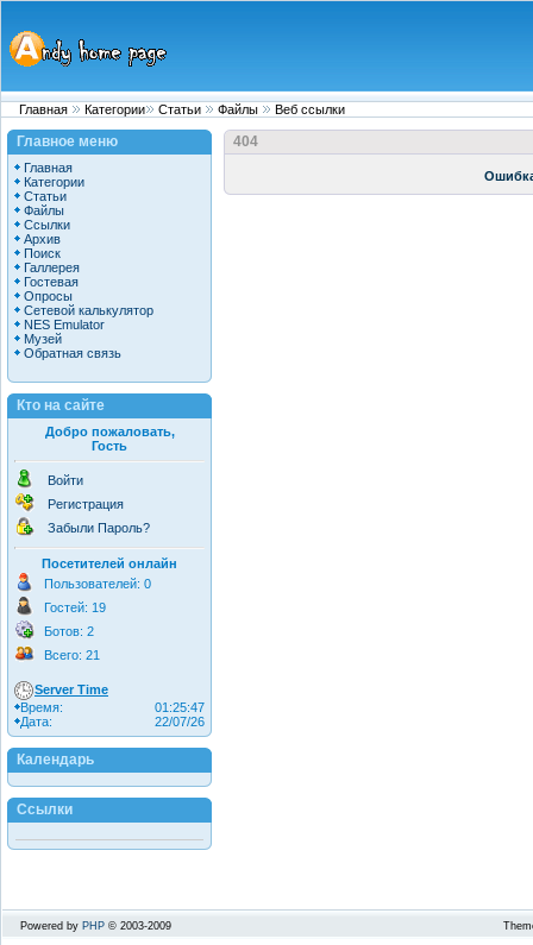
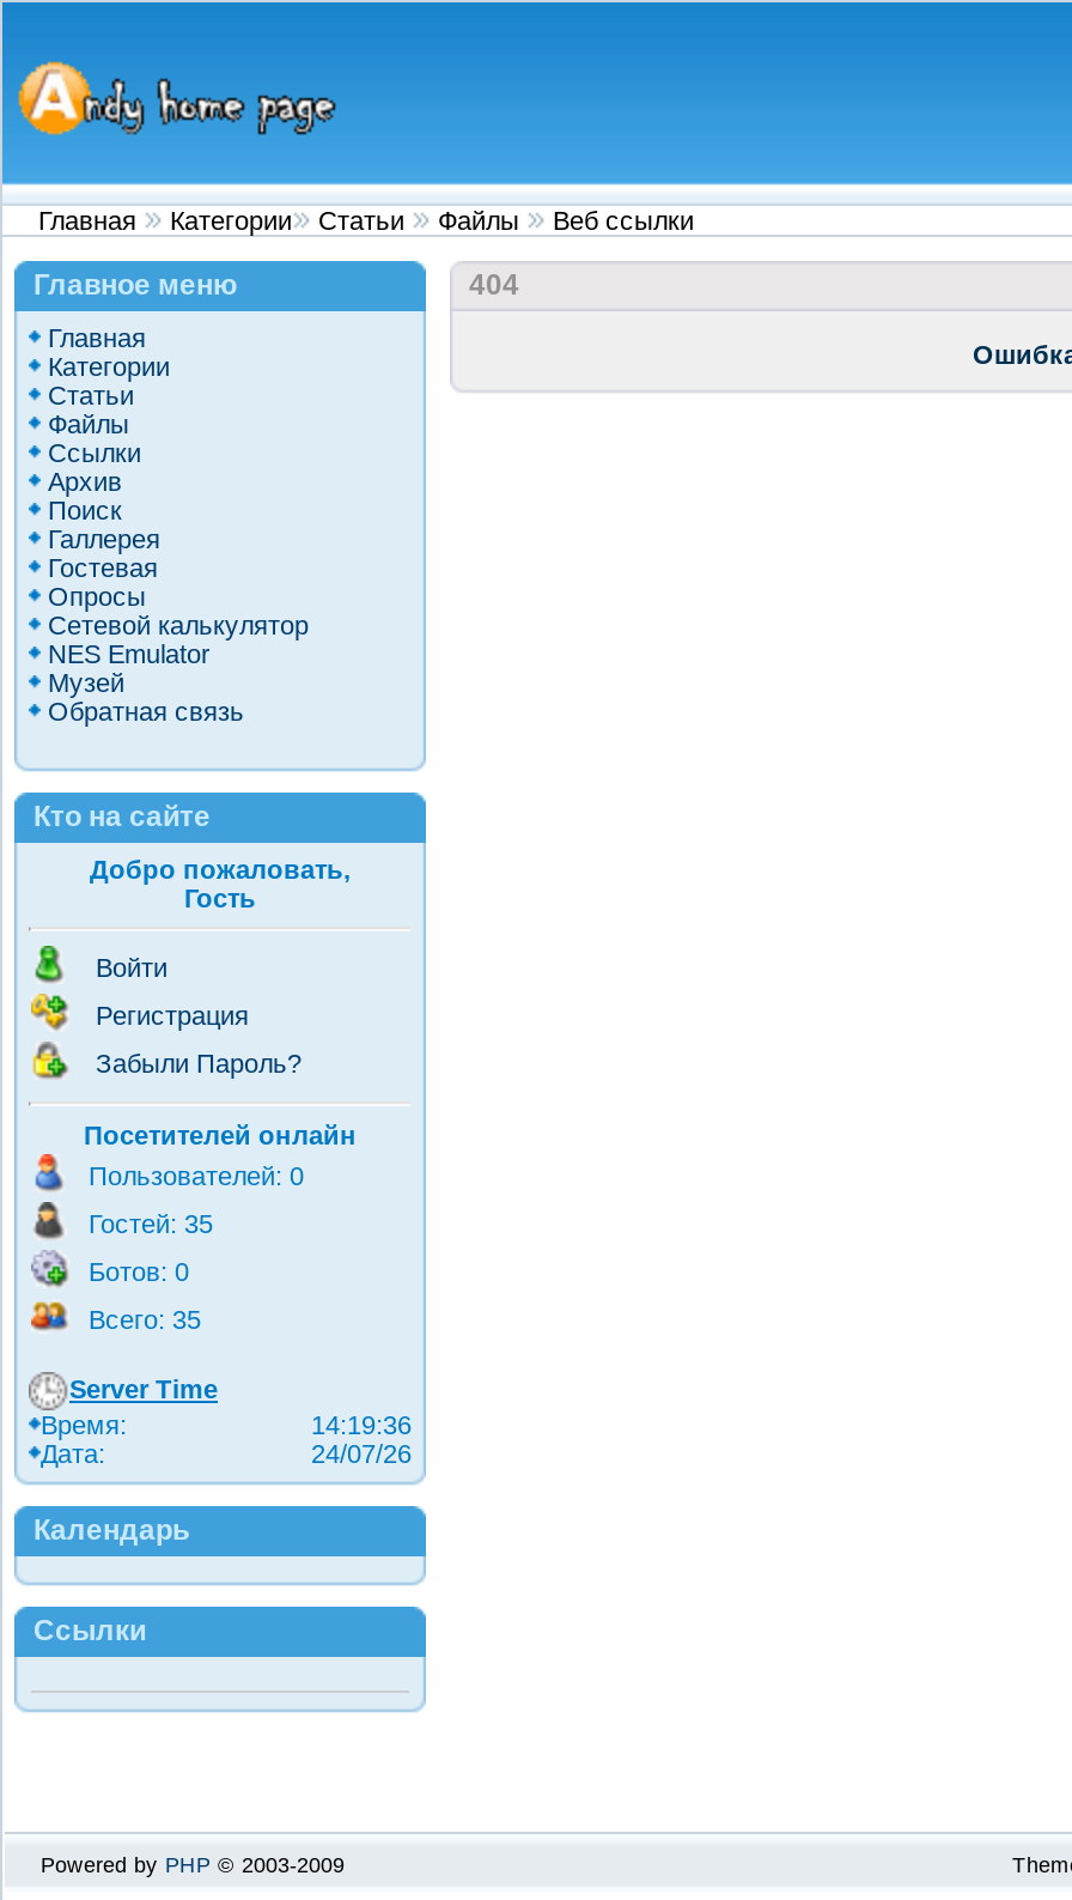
- Гостей: 19
+ Гостей: 35

- Ботов: 2
+ Ботов: 0

- Всего: 21
+ Всего: 35

- 01:25:47
+ 14:19:36

- 22/07/26
+ 24/07/26
